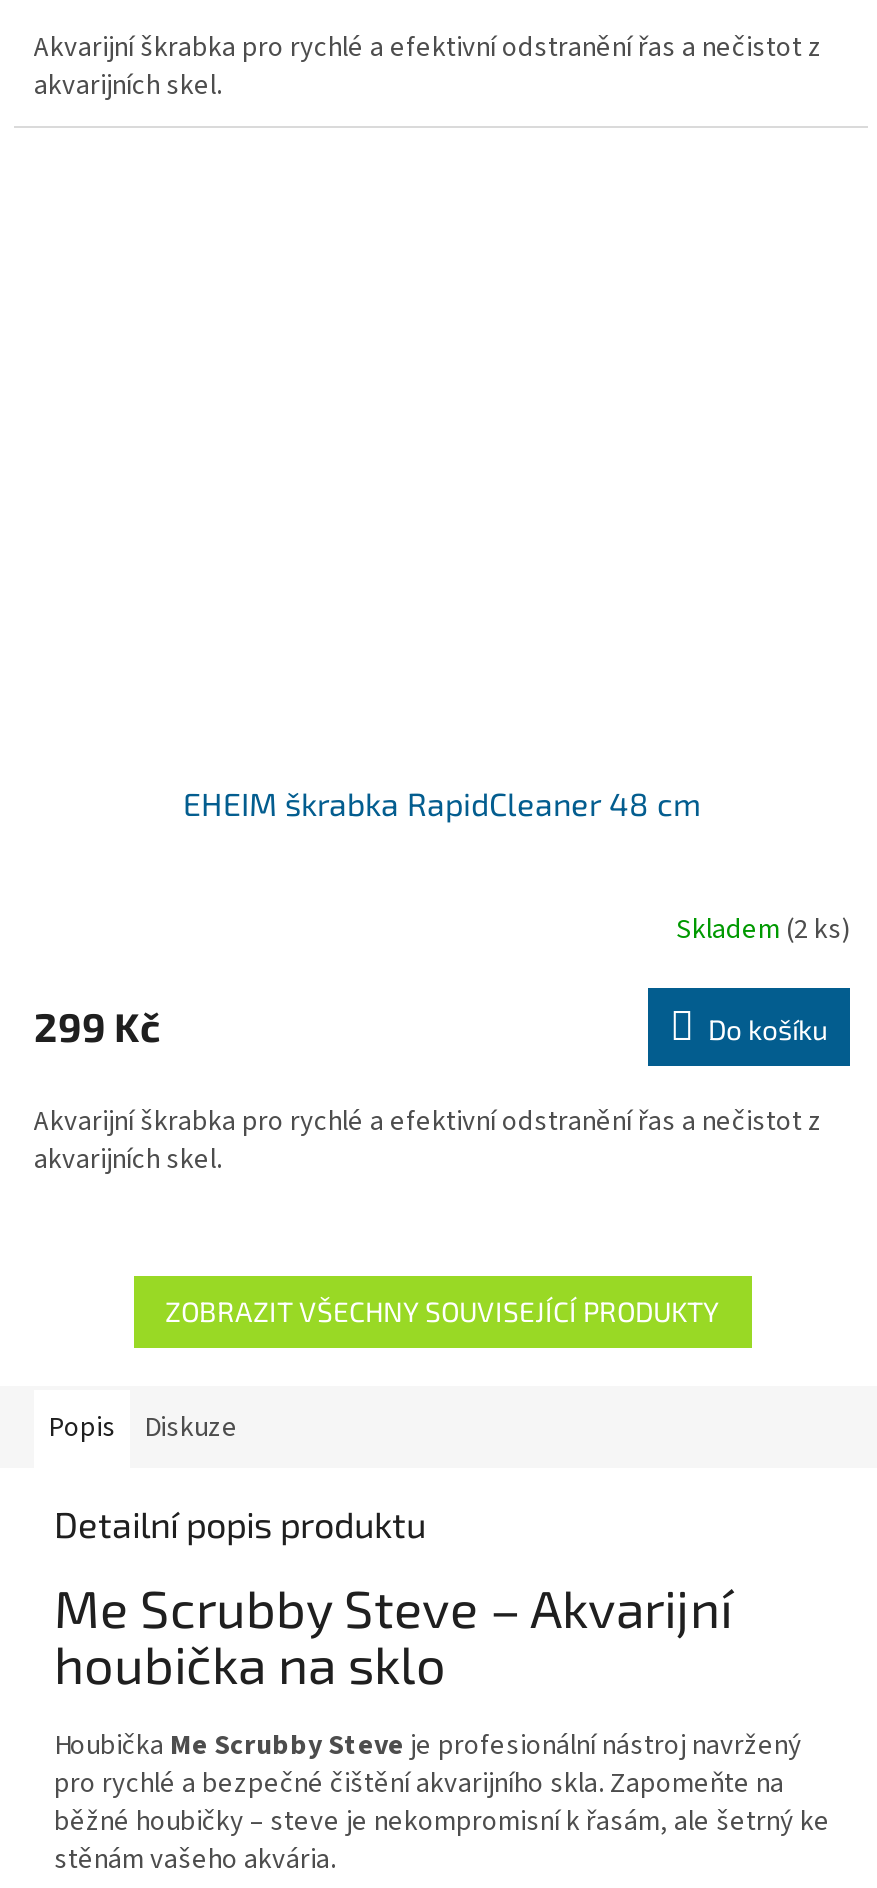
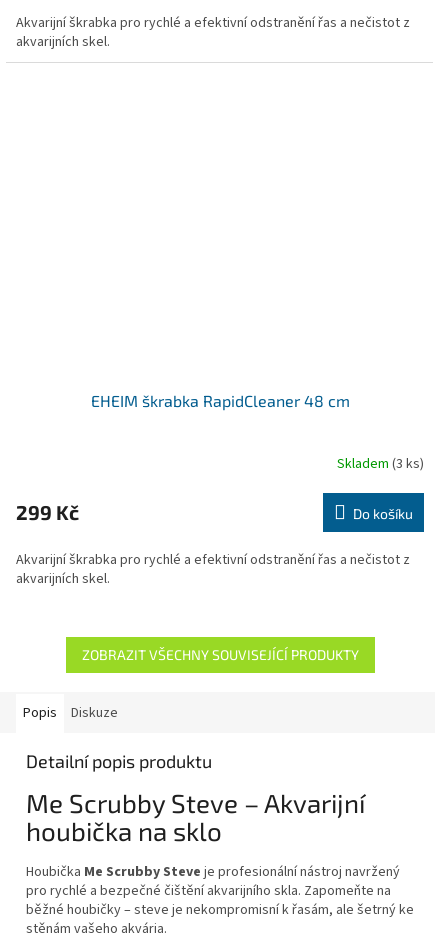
- Skladem (2 ks)
+ Skladem (3 ks)
